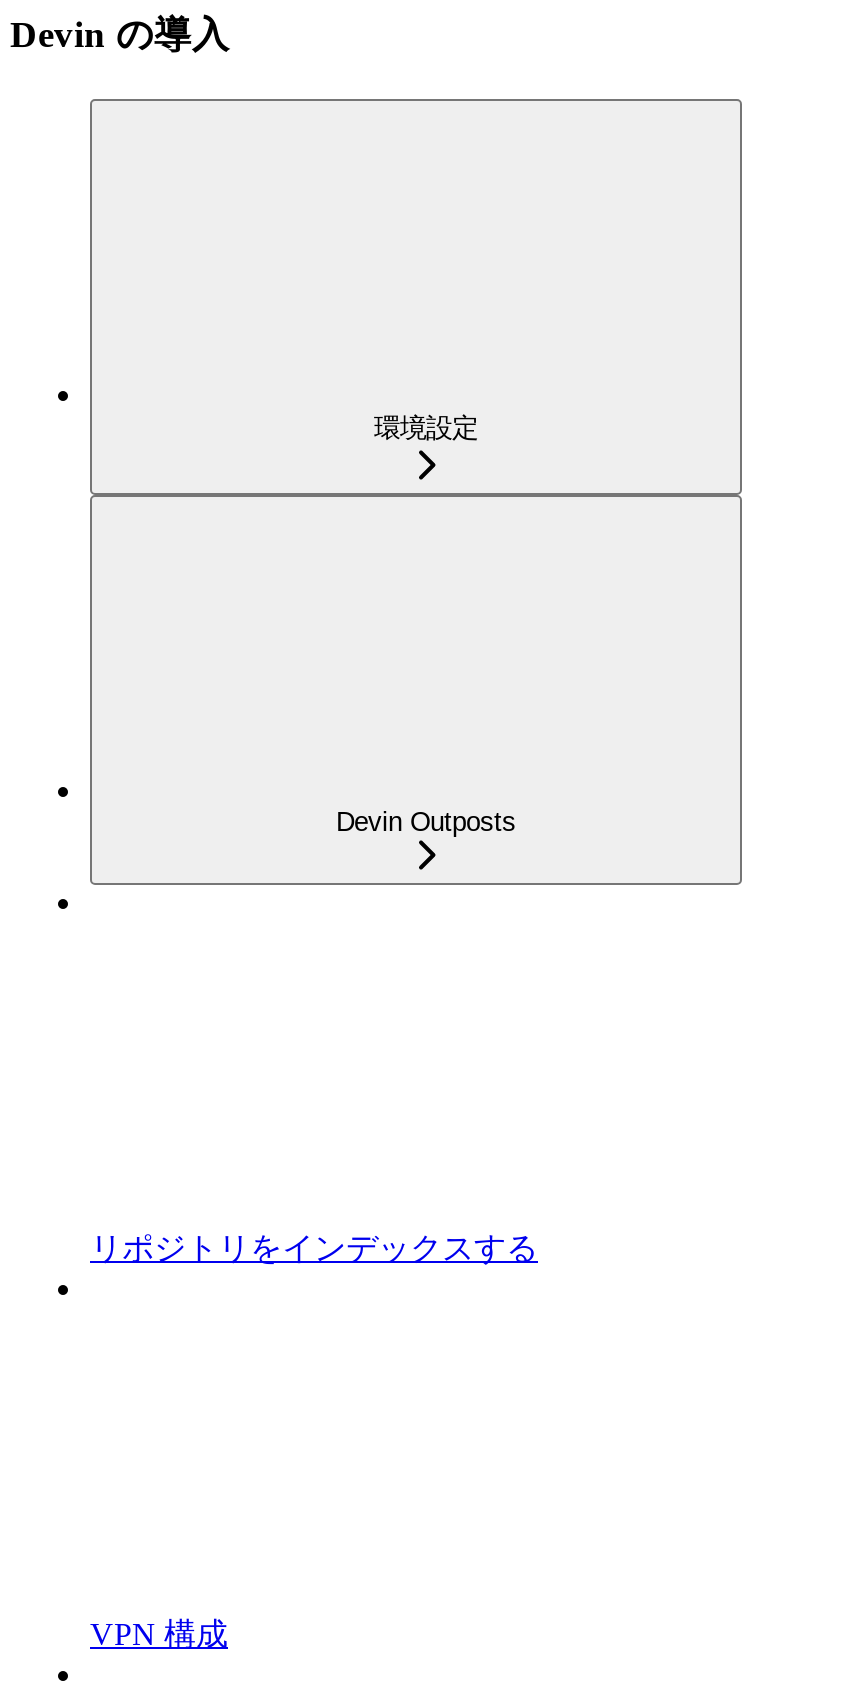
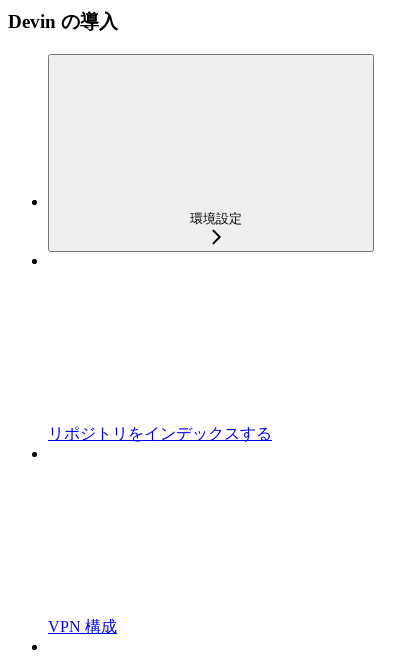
- Devin Outposts
